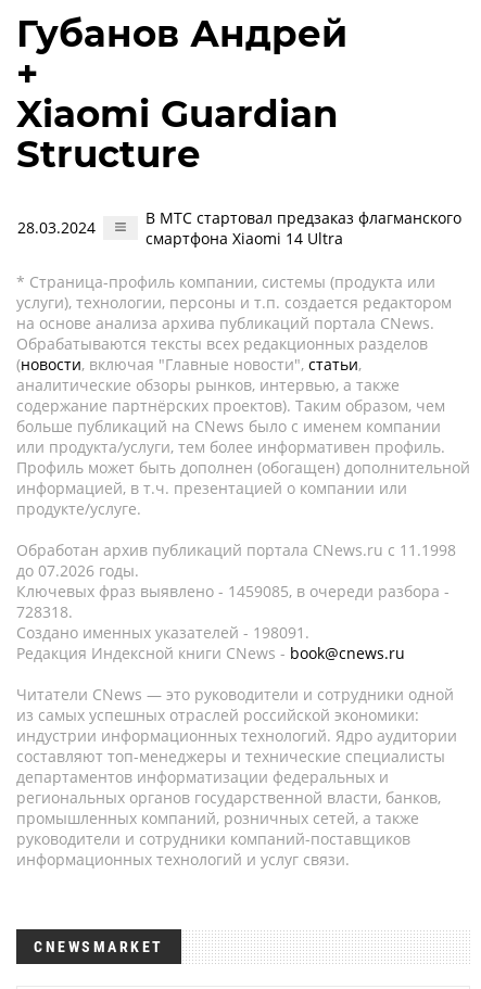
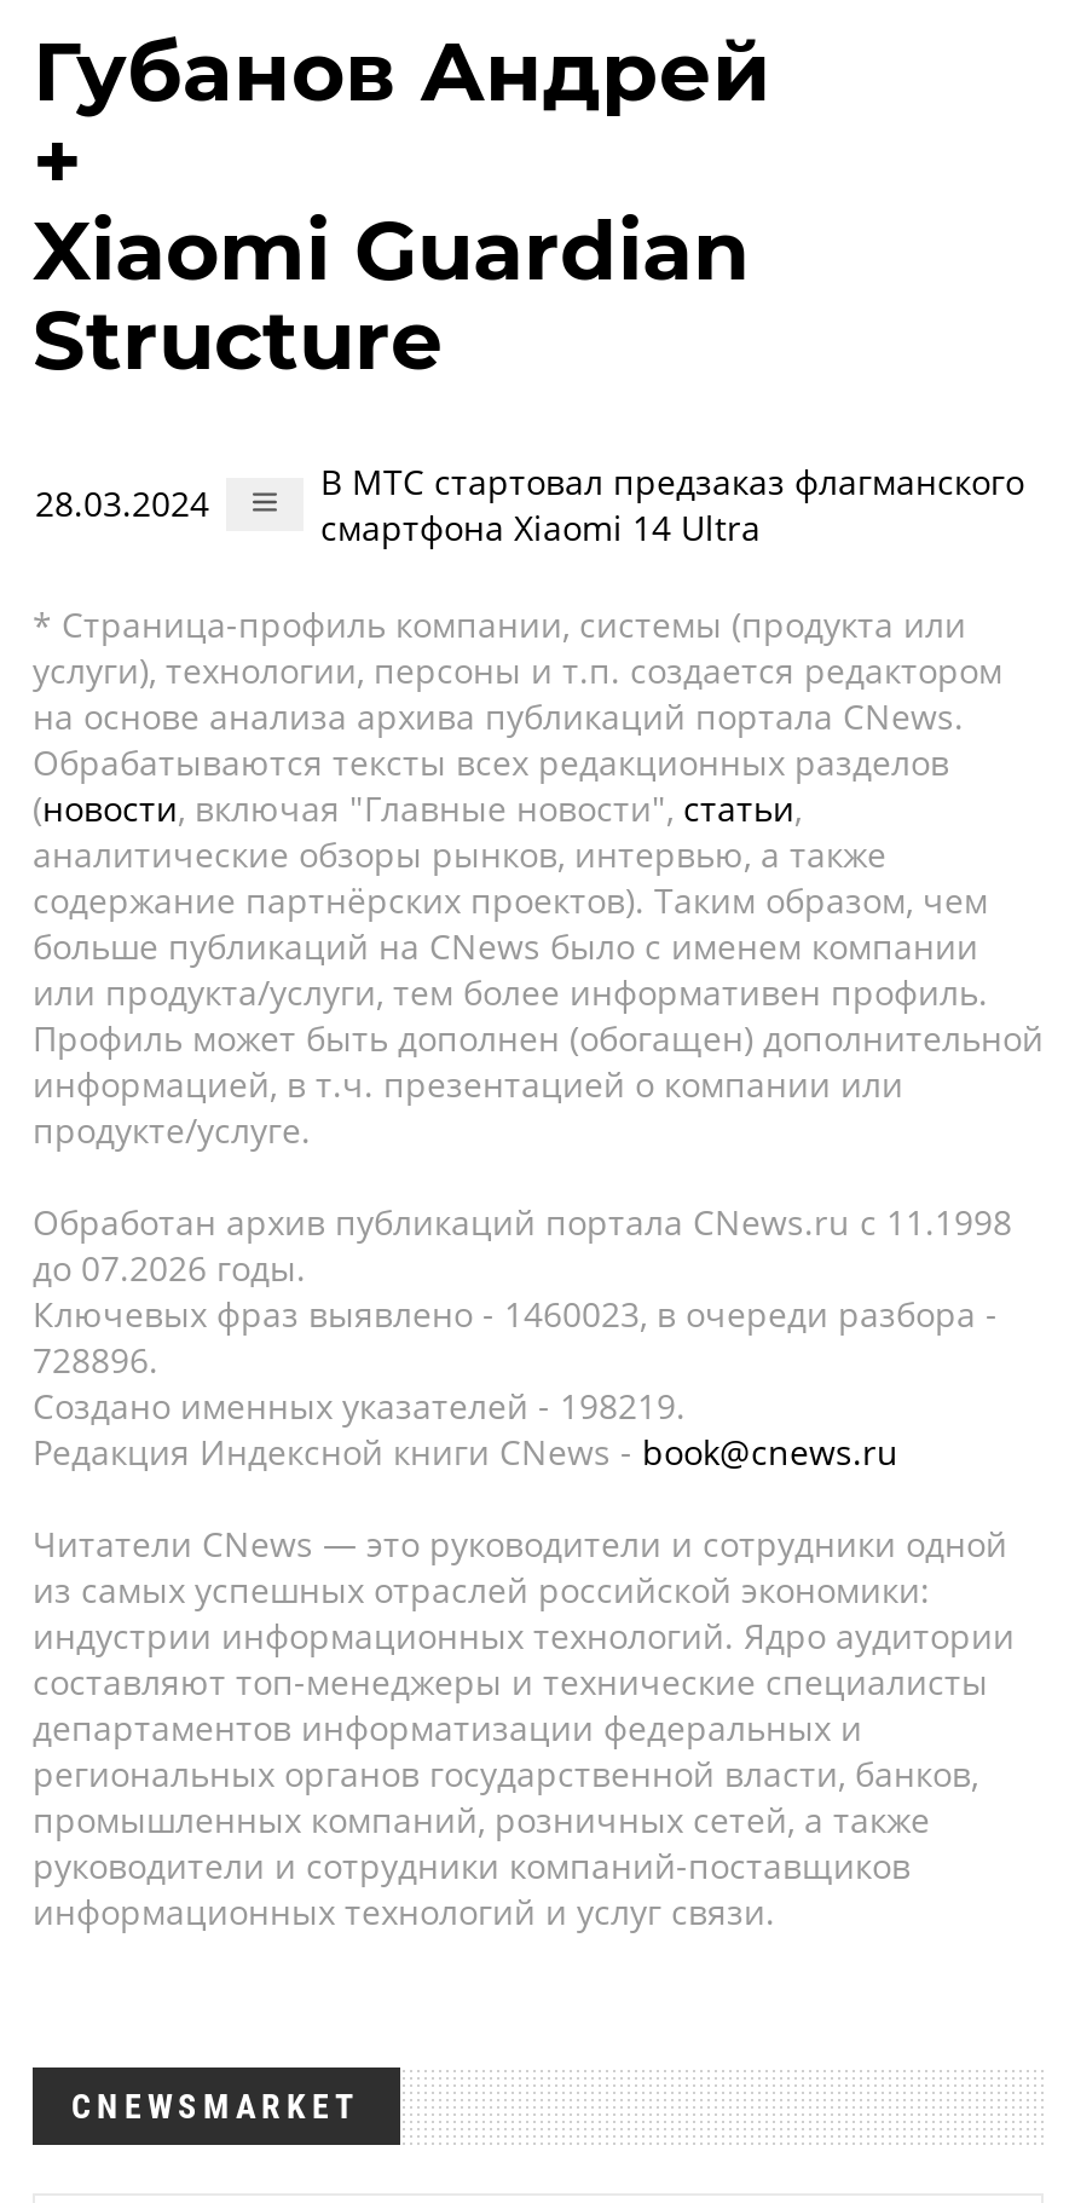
- Ключевых фраз выявлено - 1459085, в очереди разбора -
+ Ключевых фраз выявлено - 1460023, в очереди разбора -

- 728318.
+ 728896.

- Создано именных указателей - 198091.
+ Создано именных указателей - 198219.
